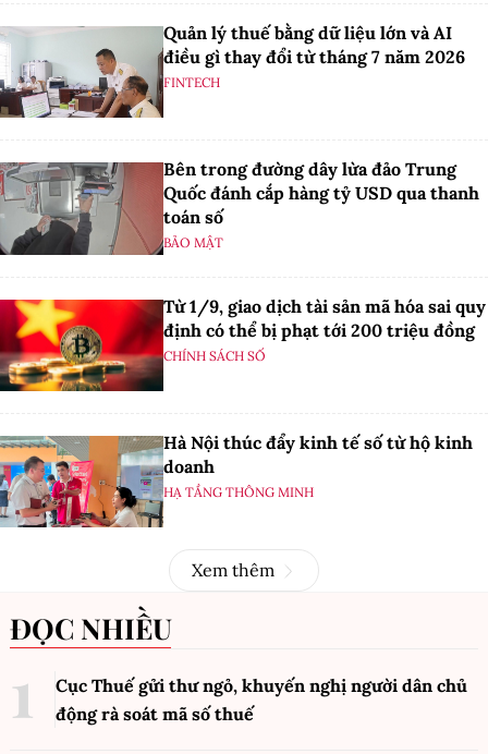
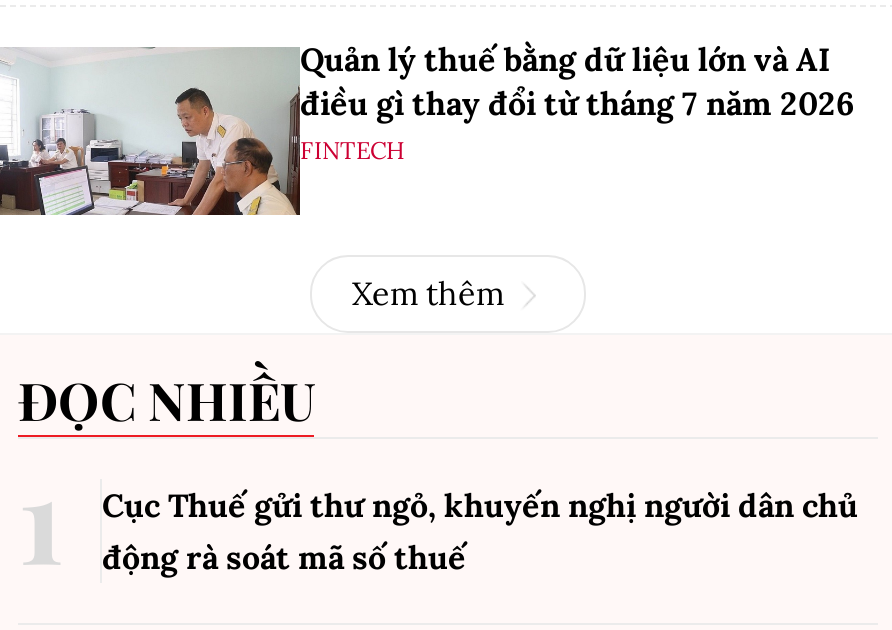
- [image]
- Bên trong đường dây lừa đảo Trung
- Quốc đánh cắp hàng tỷ USD qua thanh
- toán số
- BẢO MẬT
- Từ 1/9, giao dịch tài sản mã hóa sai quy
- định có thể bị phạt tới 200 triệu đồng
- CHÍNH SÁCH SỐ

- [image]
- Hà Nội thúc đẩy kinh tế số từ hộ kinh
- doanh
- HẠ TẦNG THÔNG MINH

- [image]
